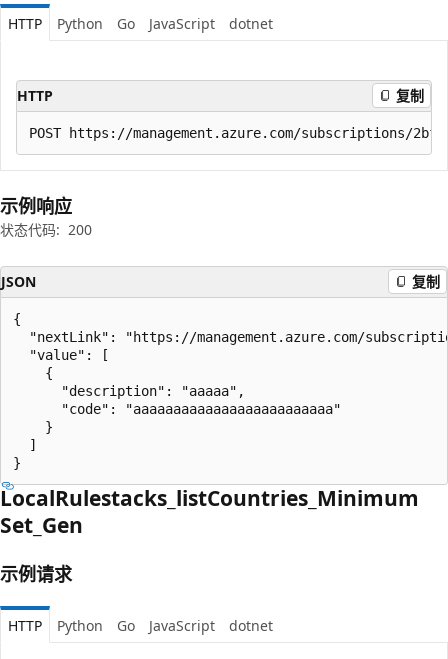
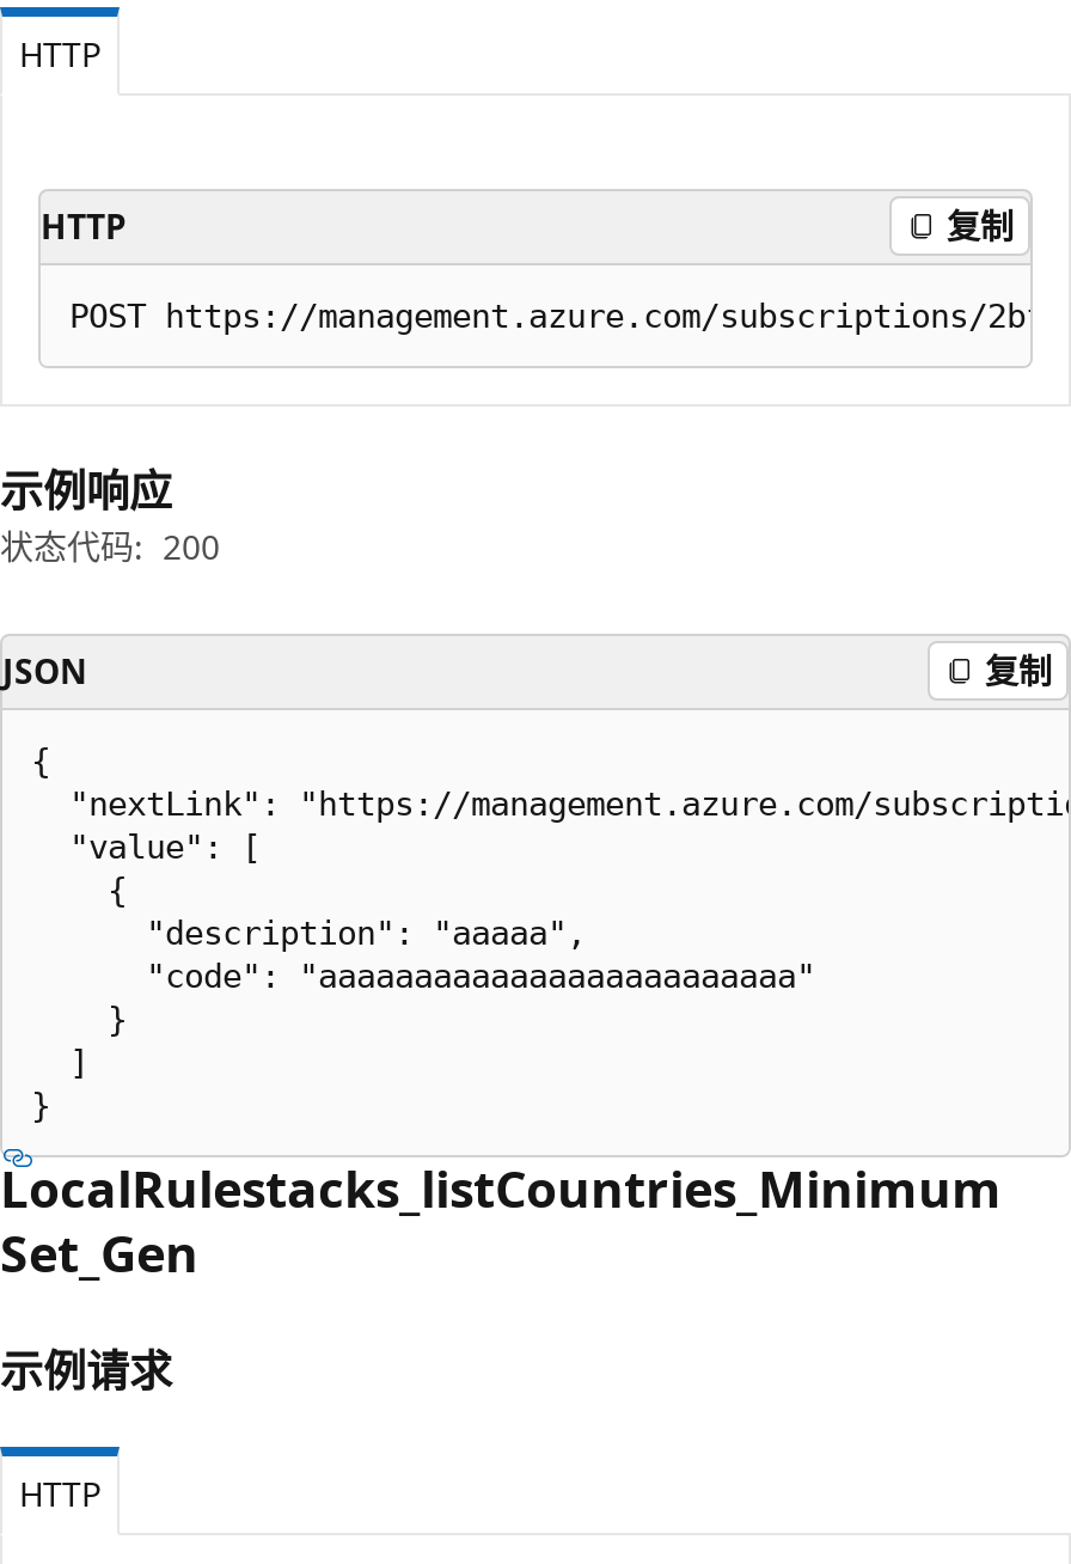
- Python
- Go
- JavaScript
- dotnet

- Python
- Go
- JavaScript
- dotnet
